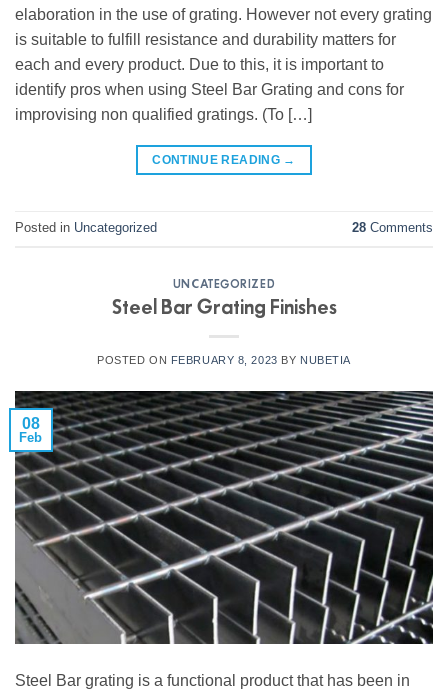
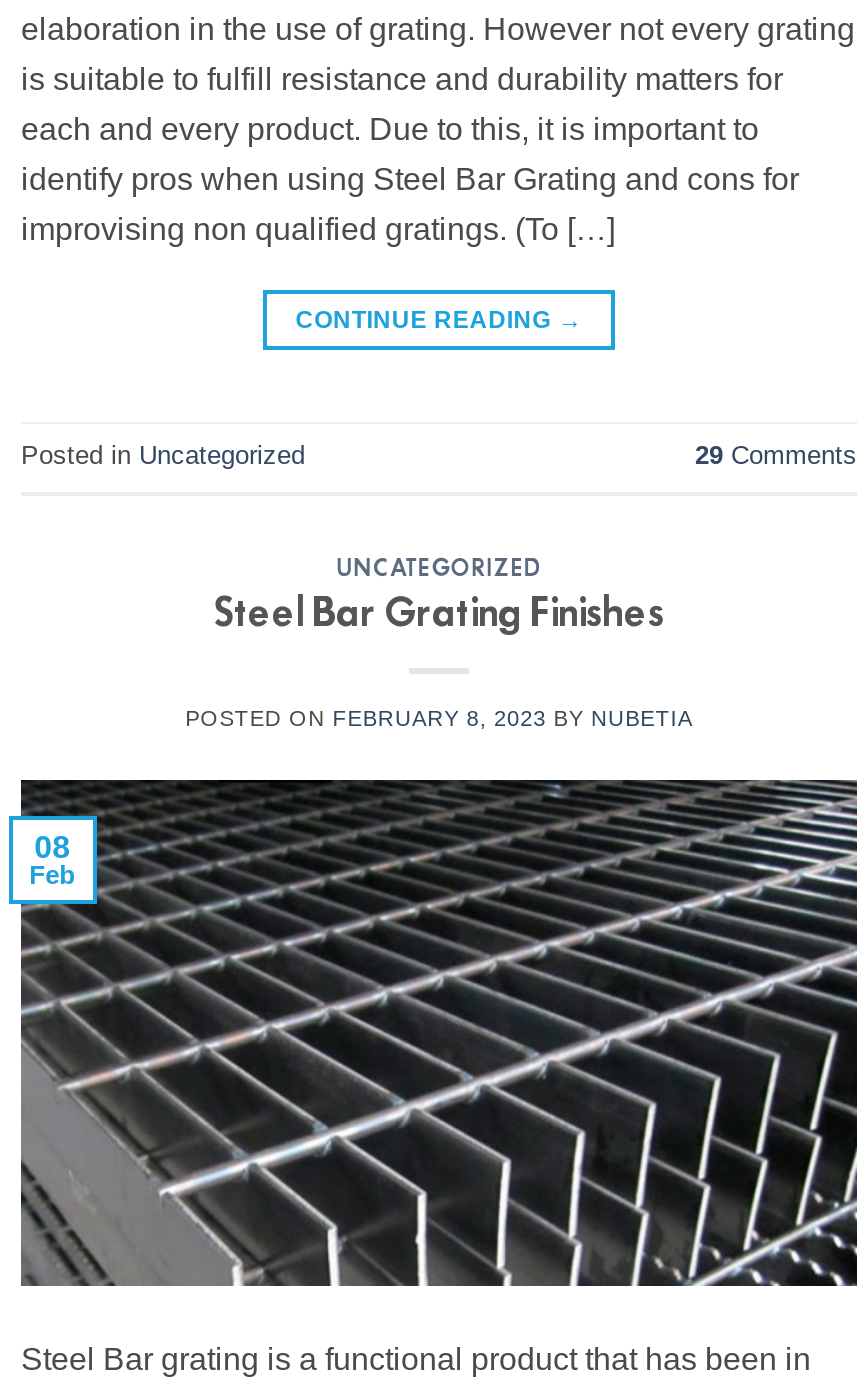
- 28 Comments
+ 29 Comments
